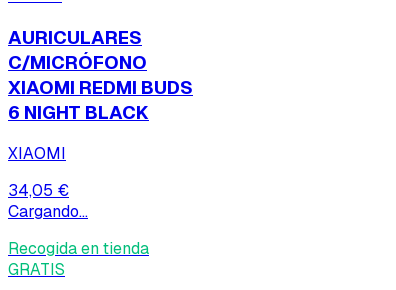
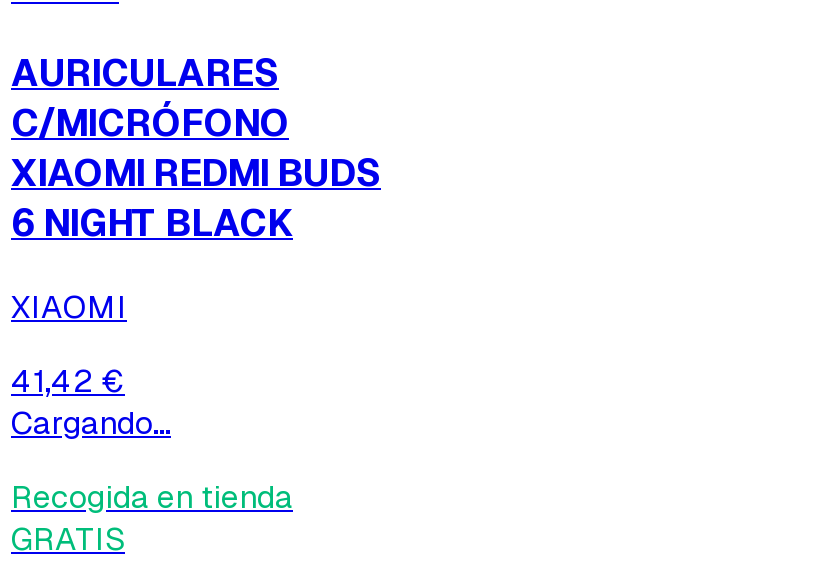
- 34,05 €
+ 41,42 €
